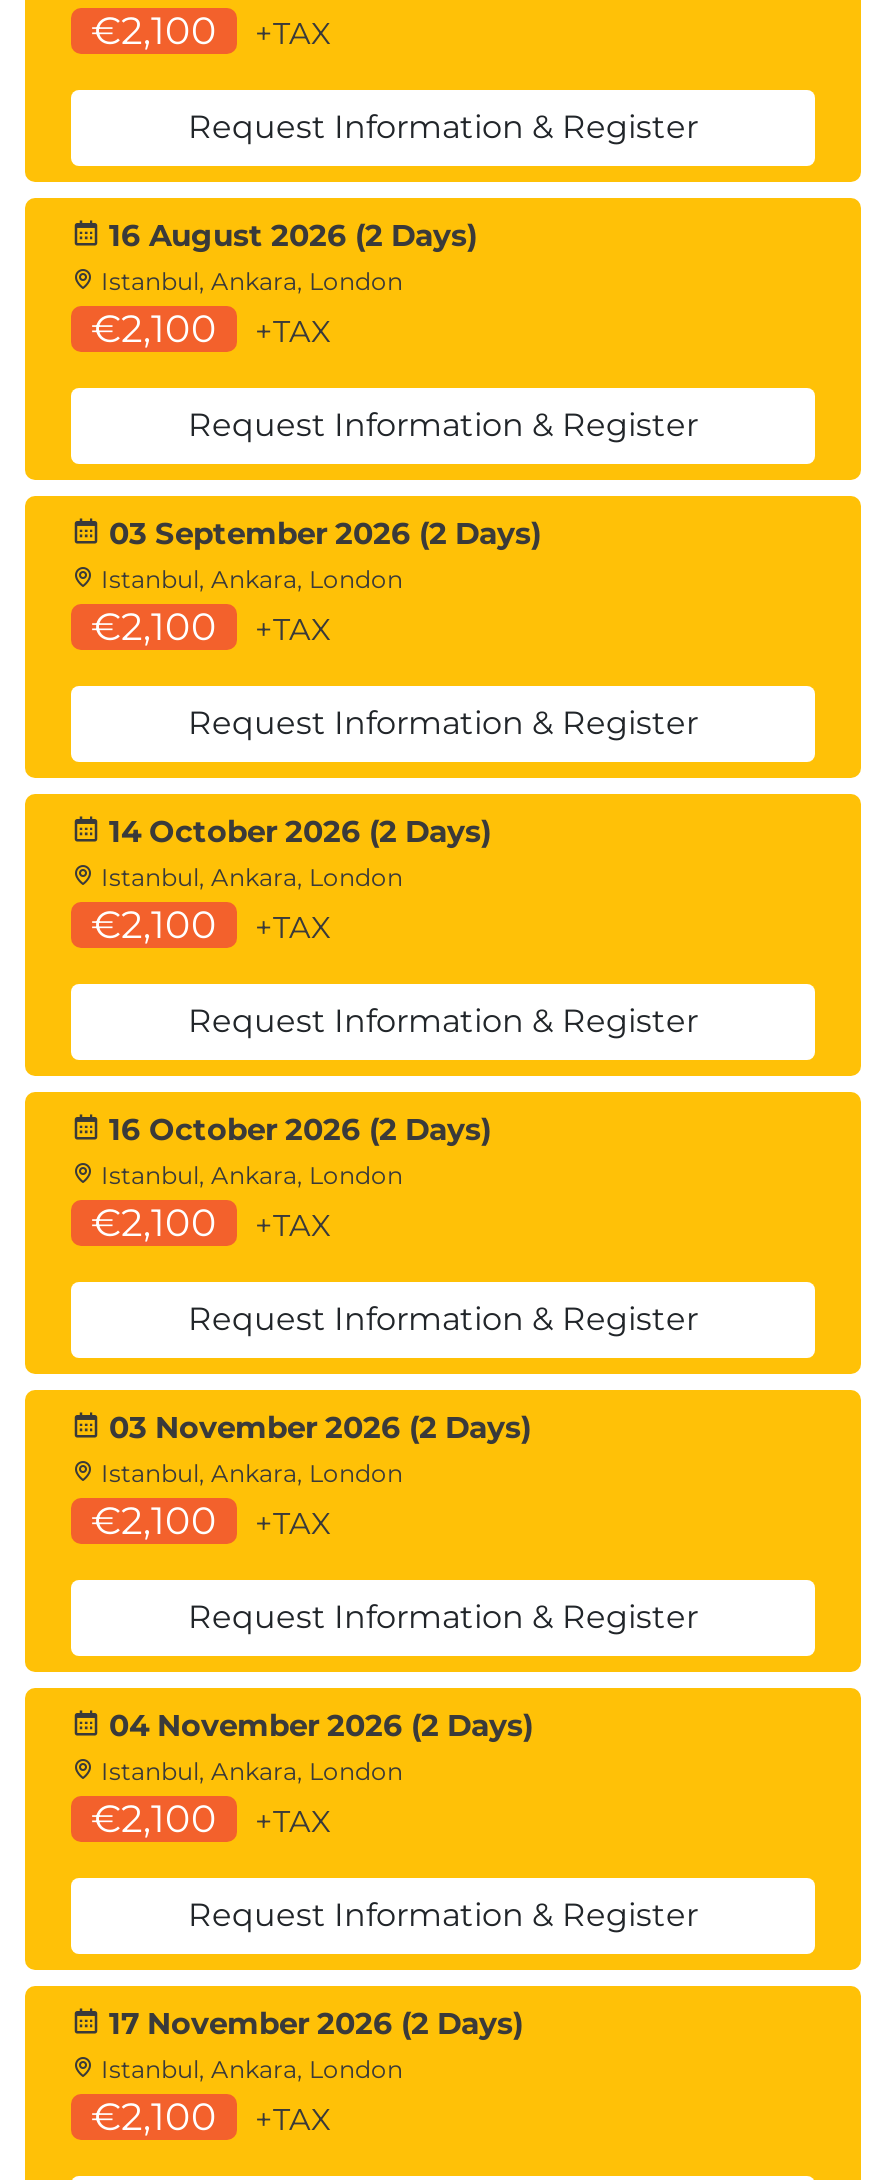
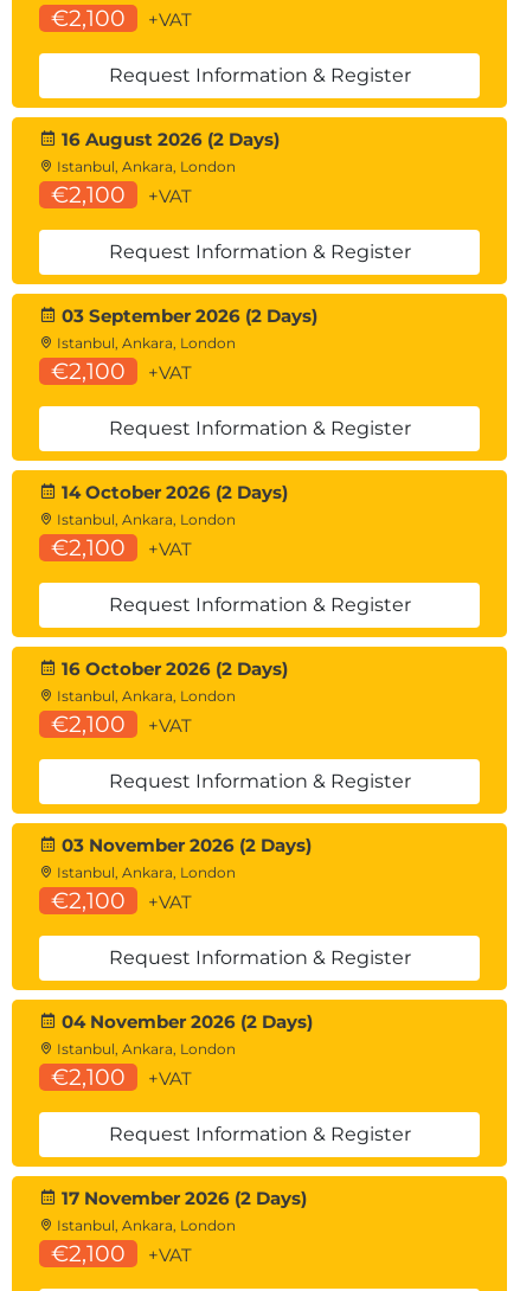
- +TAX
+ +VAT

- +TAX
+ +VAT

- +TAX
+ +VAT

- +TAX
+ +VAT

- +TAX
+ +VAT

- +TAX
+ +VAT

- +TAX
+ +VAT

- +TAX
+ +VAT
